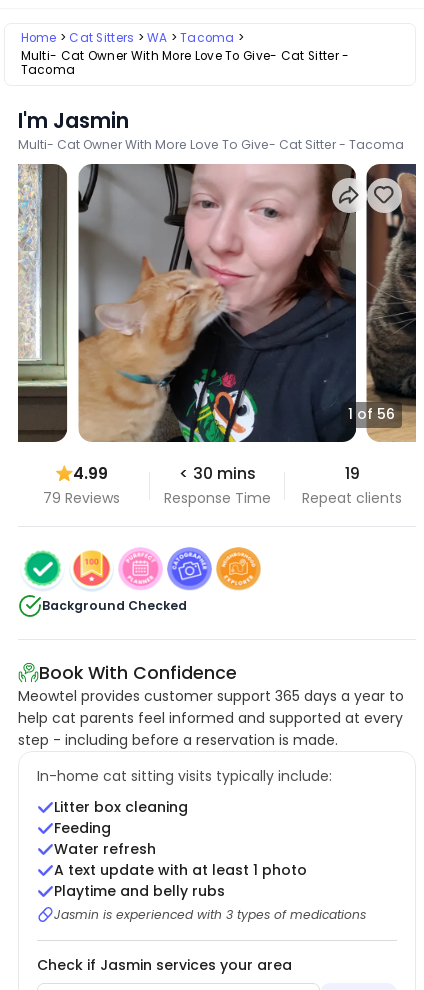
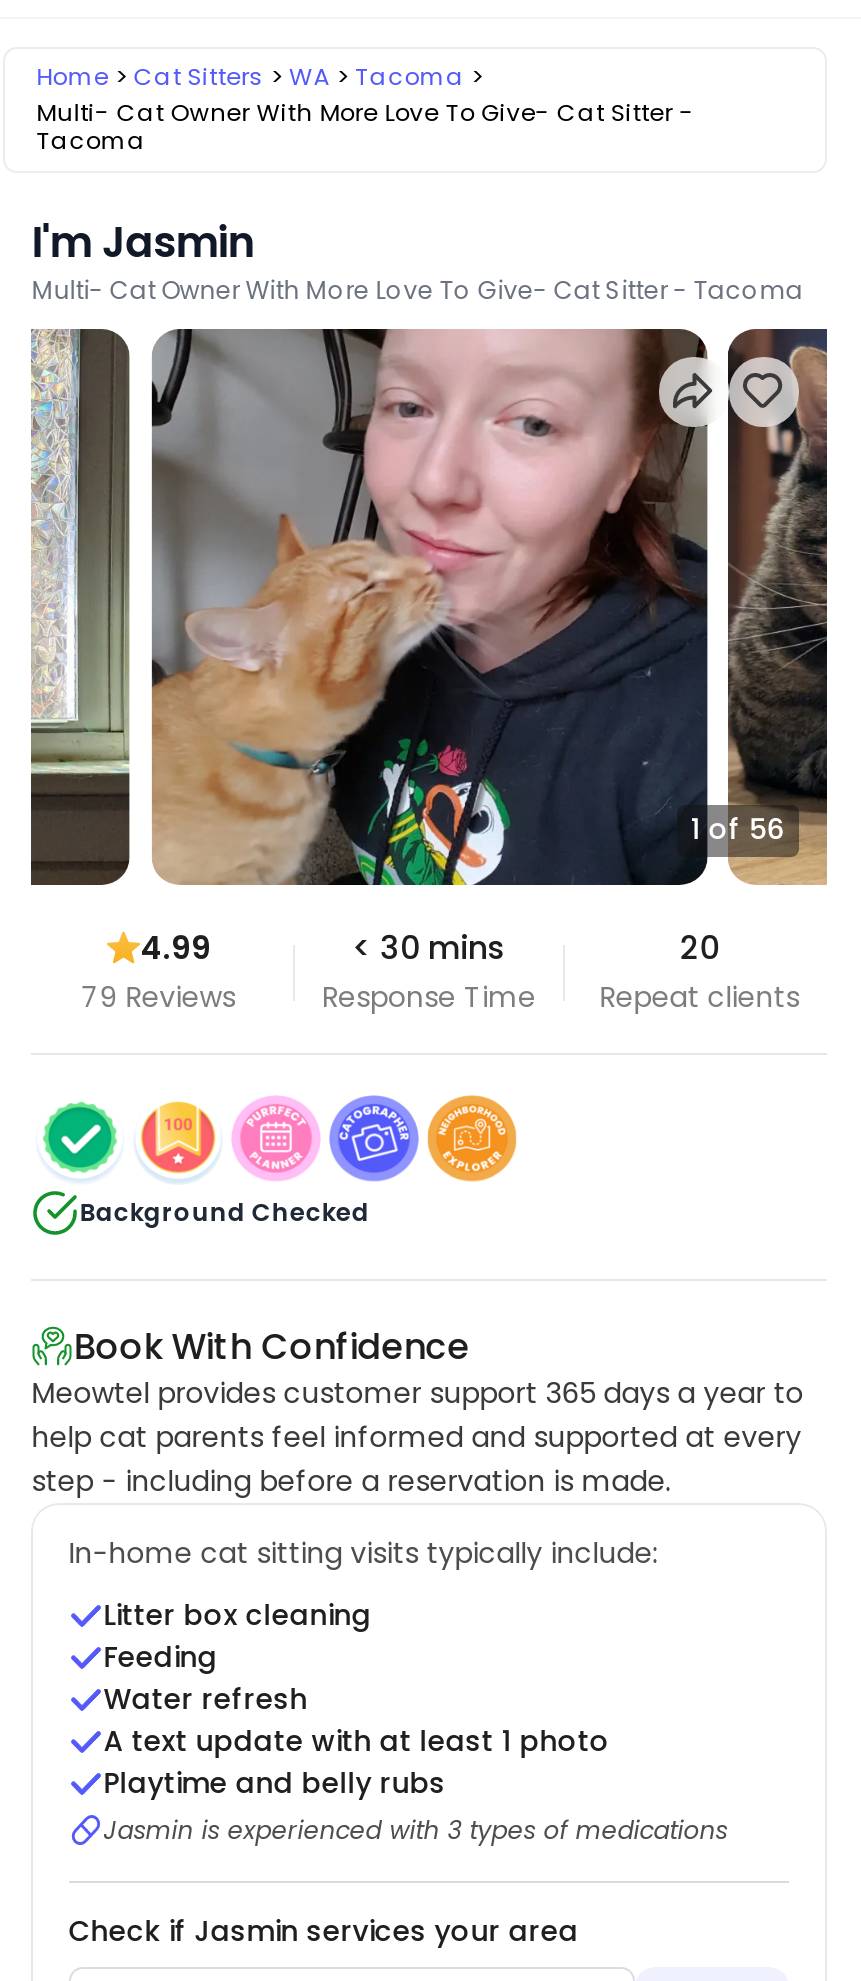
- 19
+ 20
